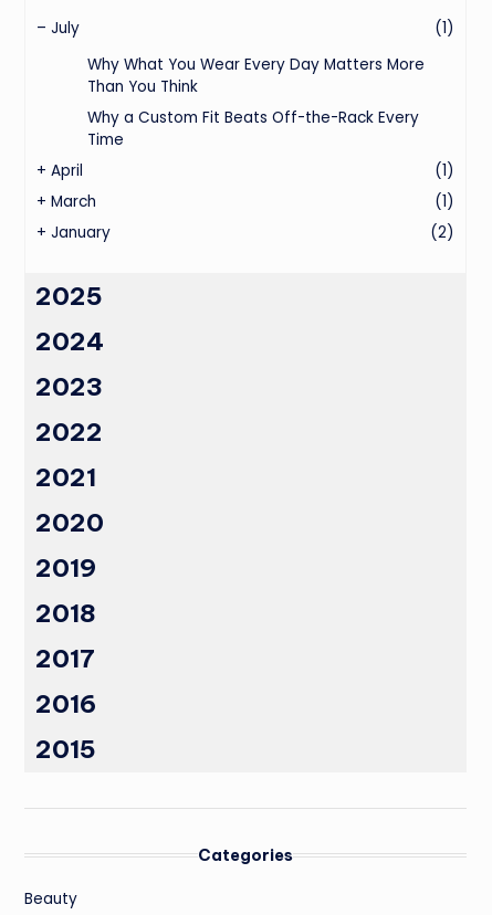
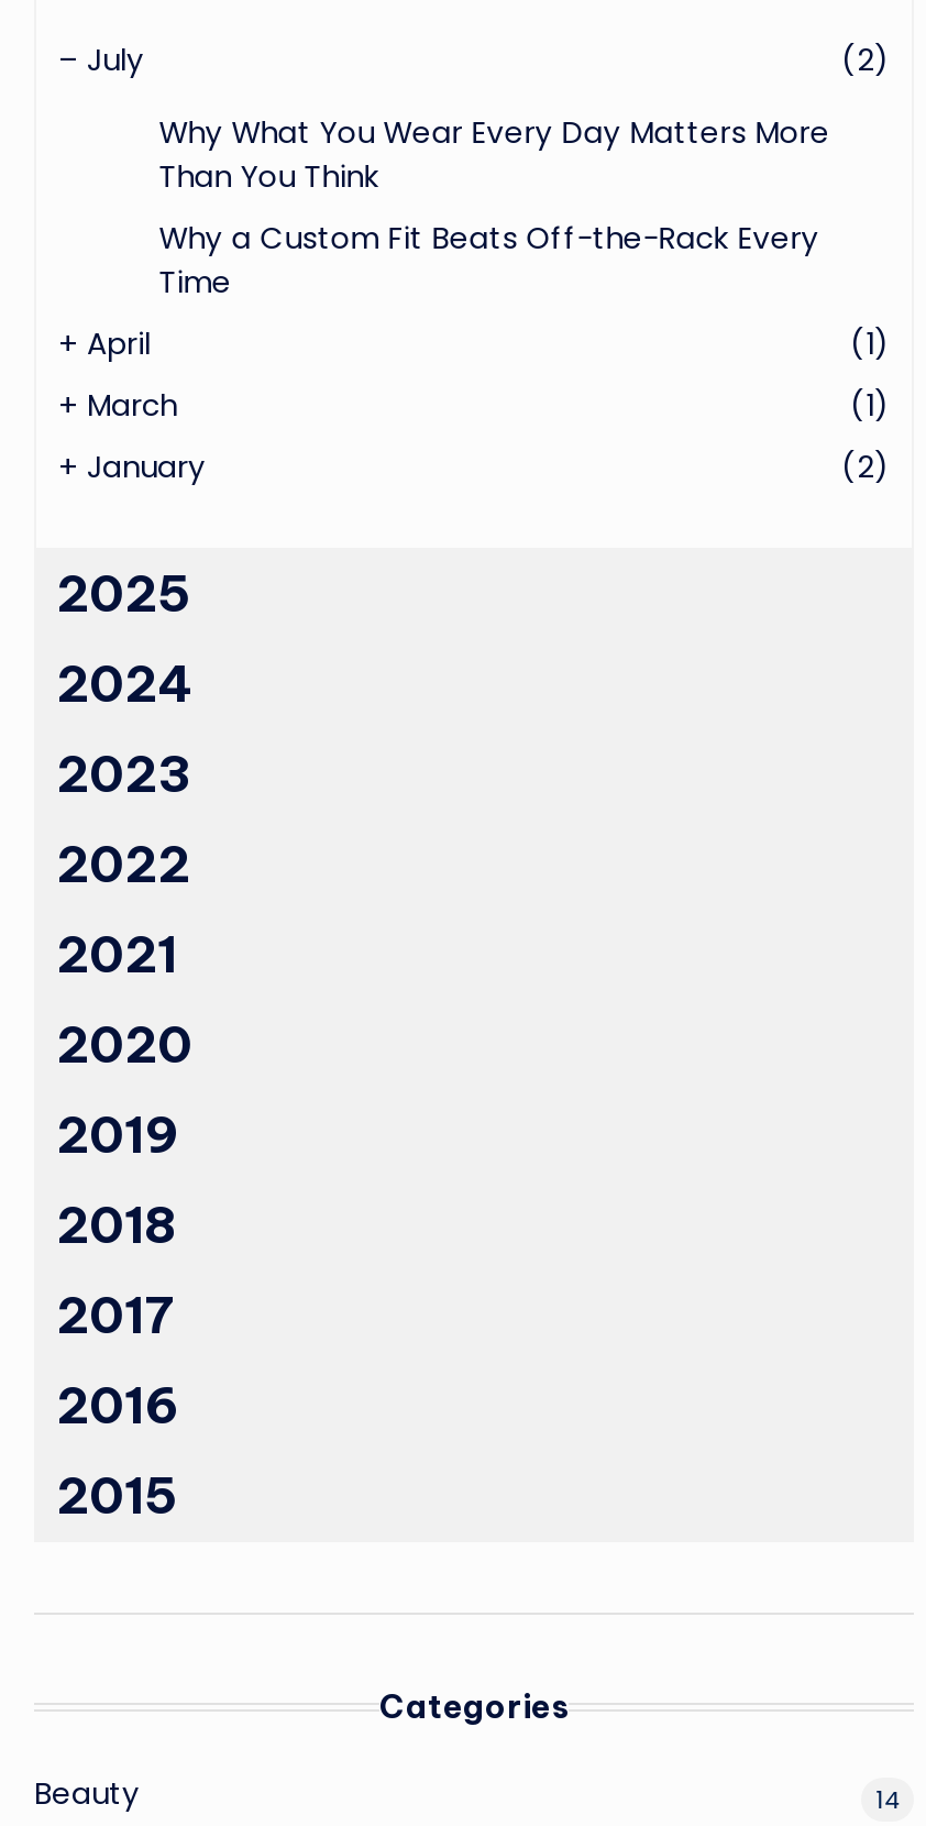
- (1)
+ (2)

+ 14
